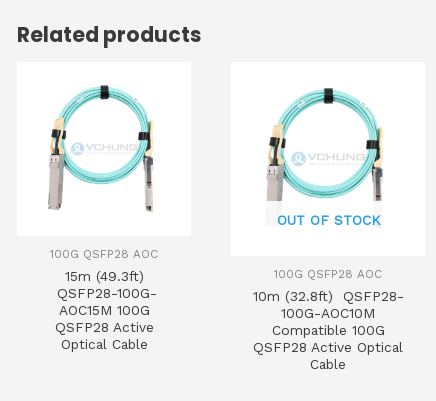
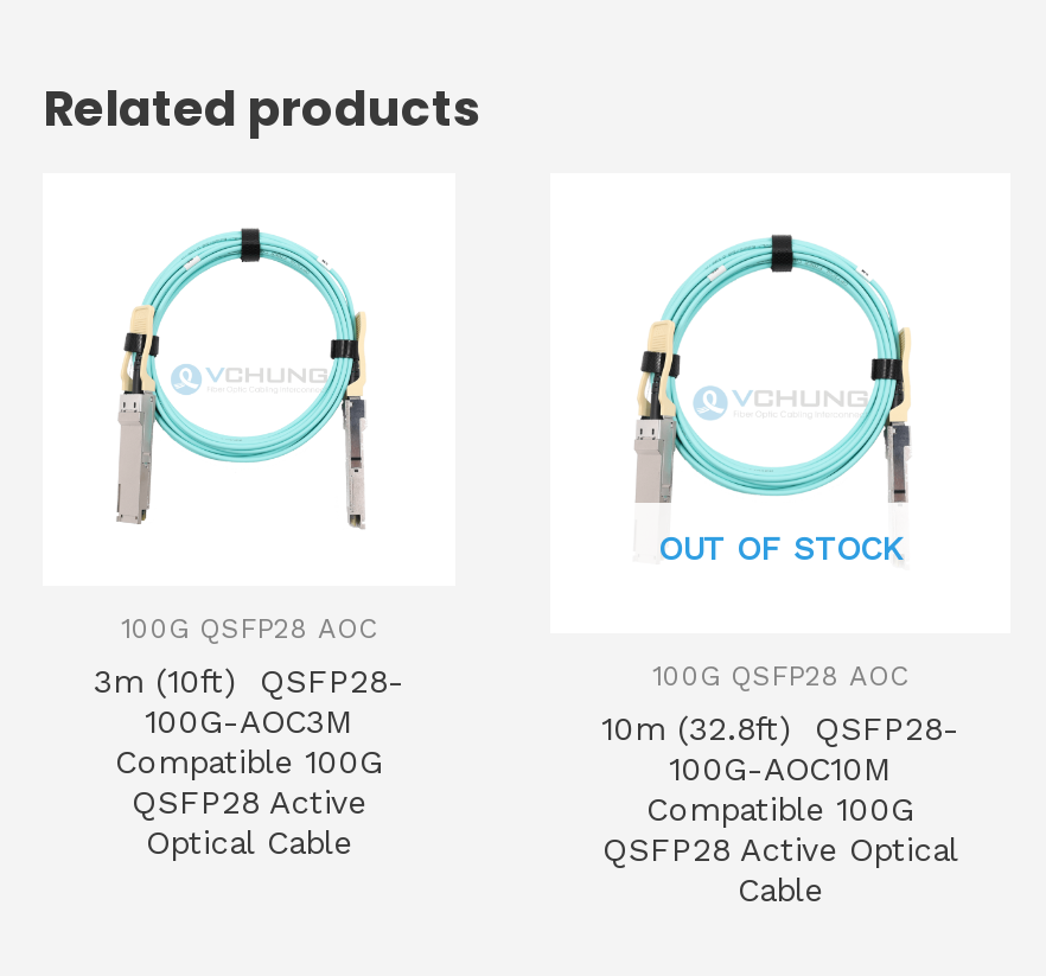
- 15m (49.3ft)
- QSFP28-100G-
- AOC15M 100G
+ 3m (10ft) QSFP28-
+ 100G-AOC3M
+ Compatible 100G
